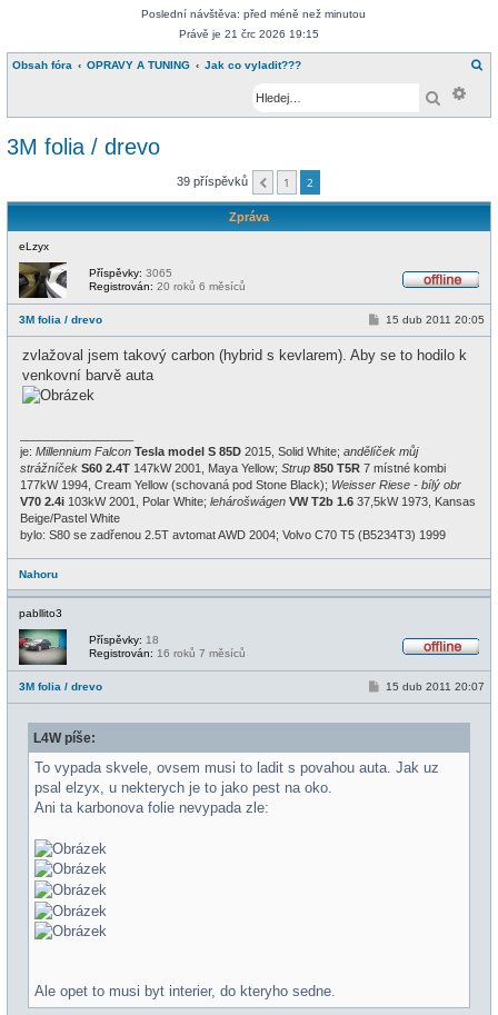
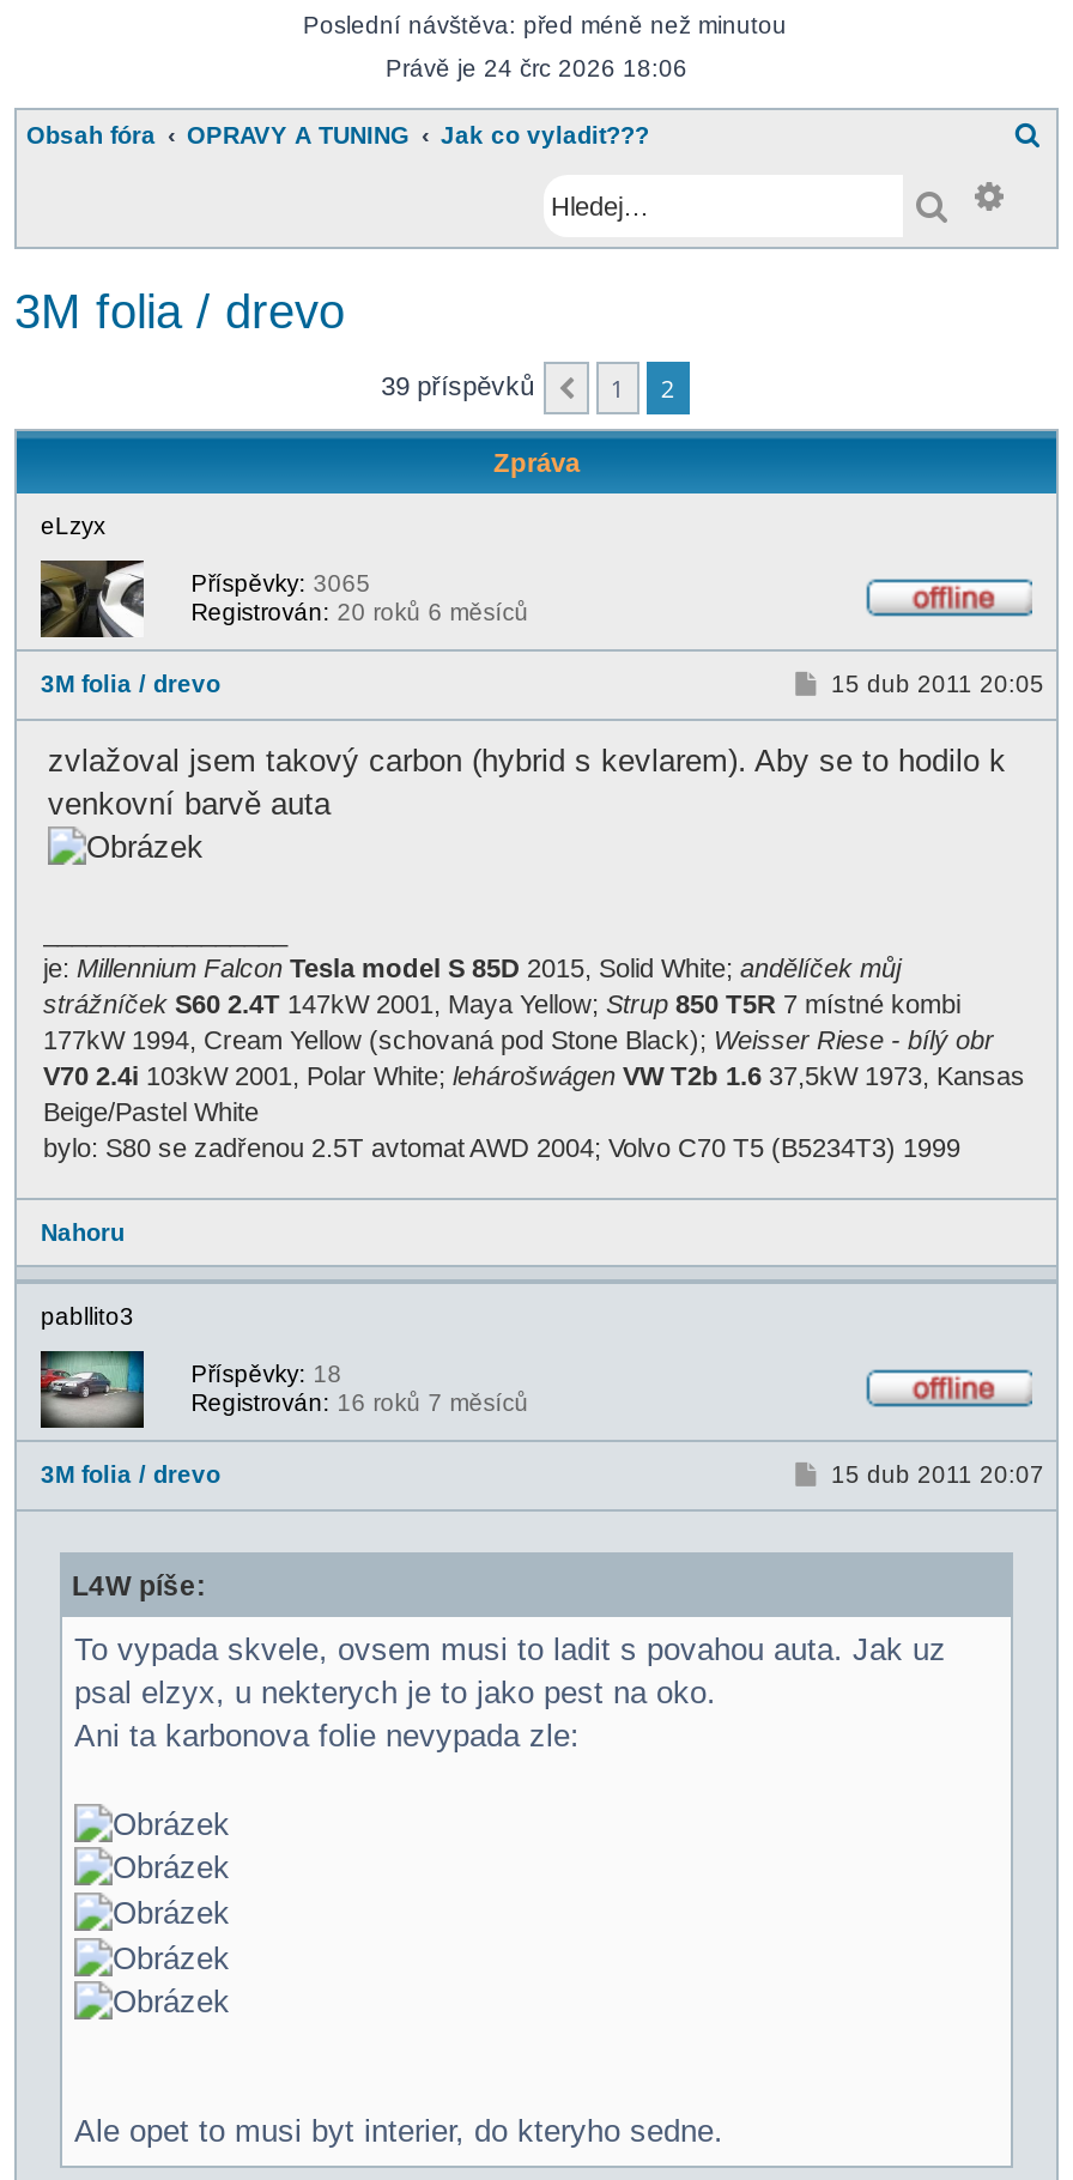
- Právě je 21 črc 2026 19:15
+ Právě je 24 črc 2026 18:06
